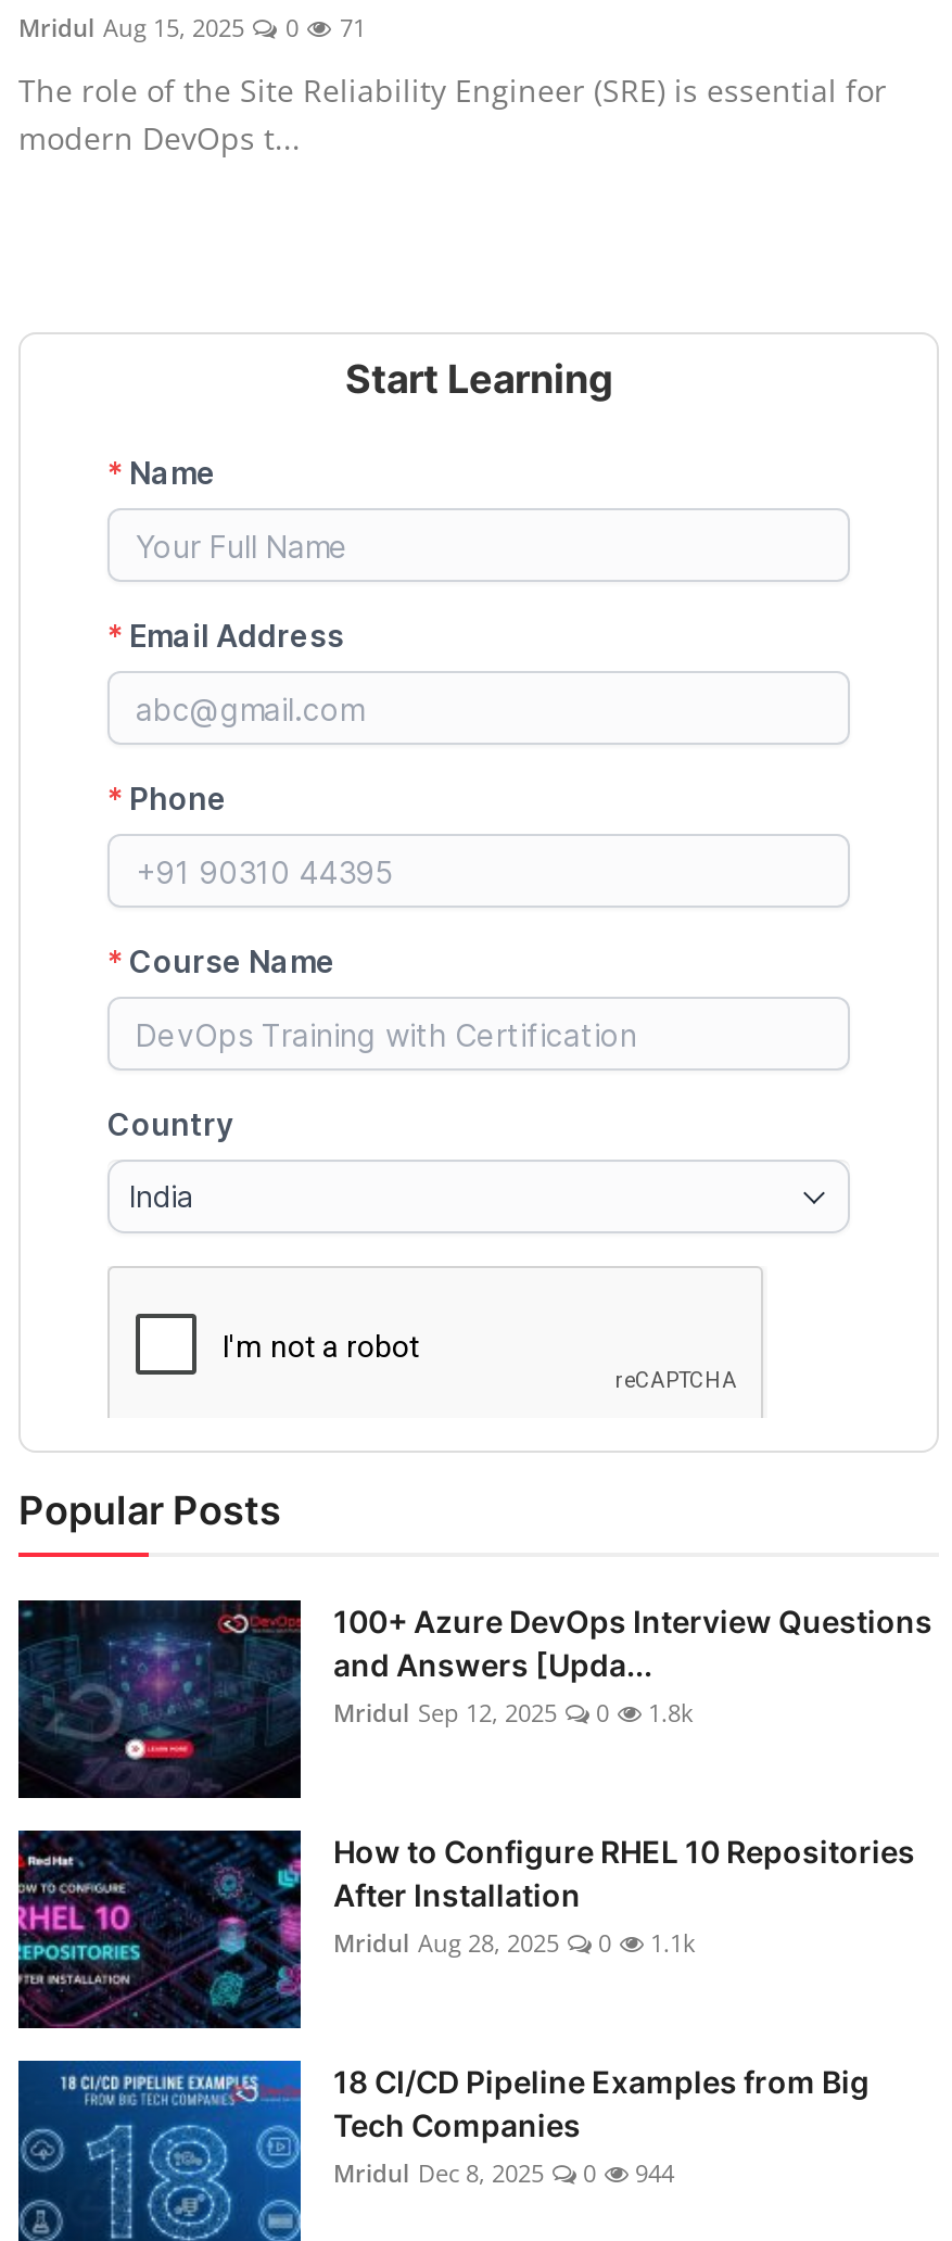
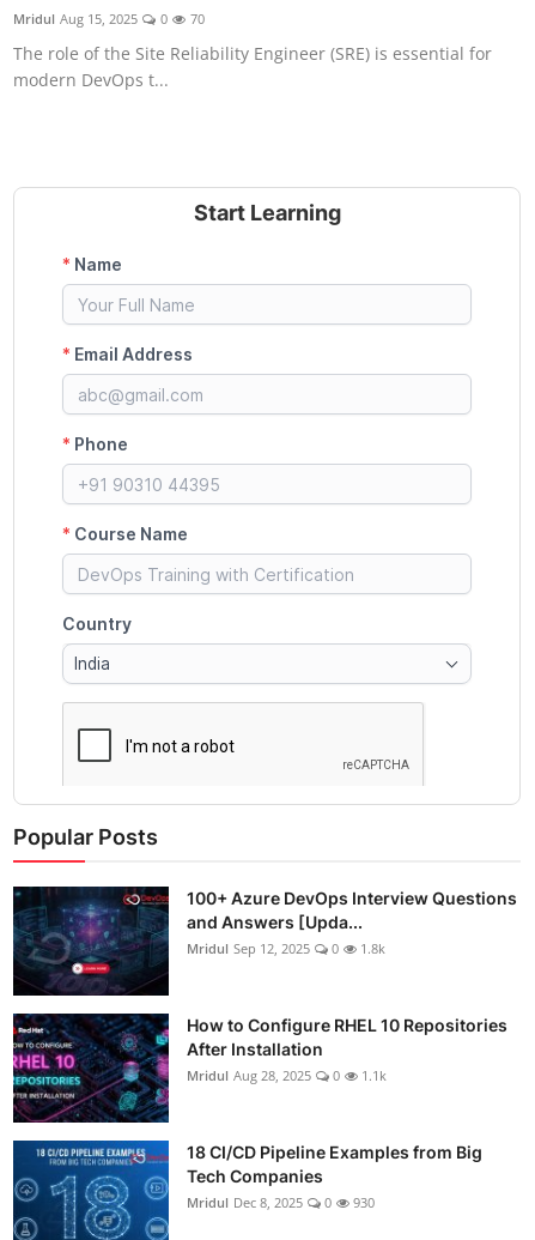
- Mridul Aug 15, 2025 0 71
+ Mridul Aug 15, 2025 0 70

- Mridul Dec 8, 2025 0 944
+ Mridul Dec 8, 2025 0 930
